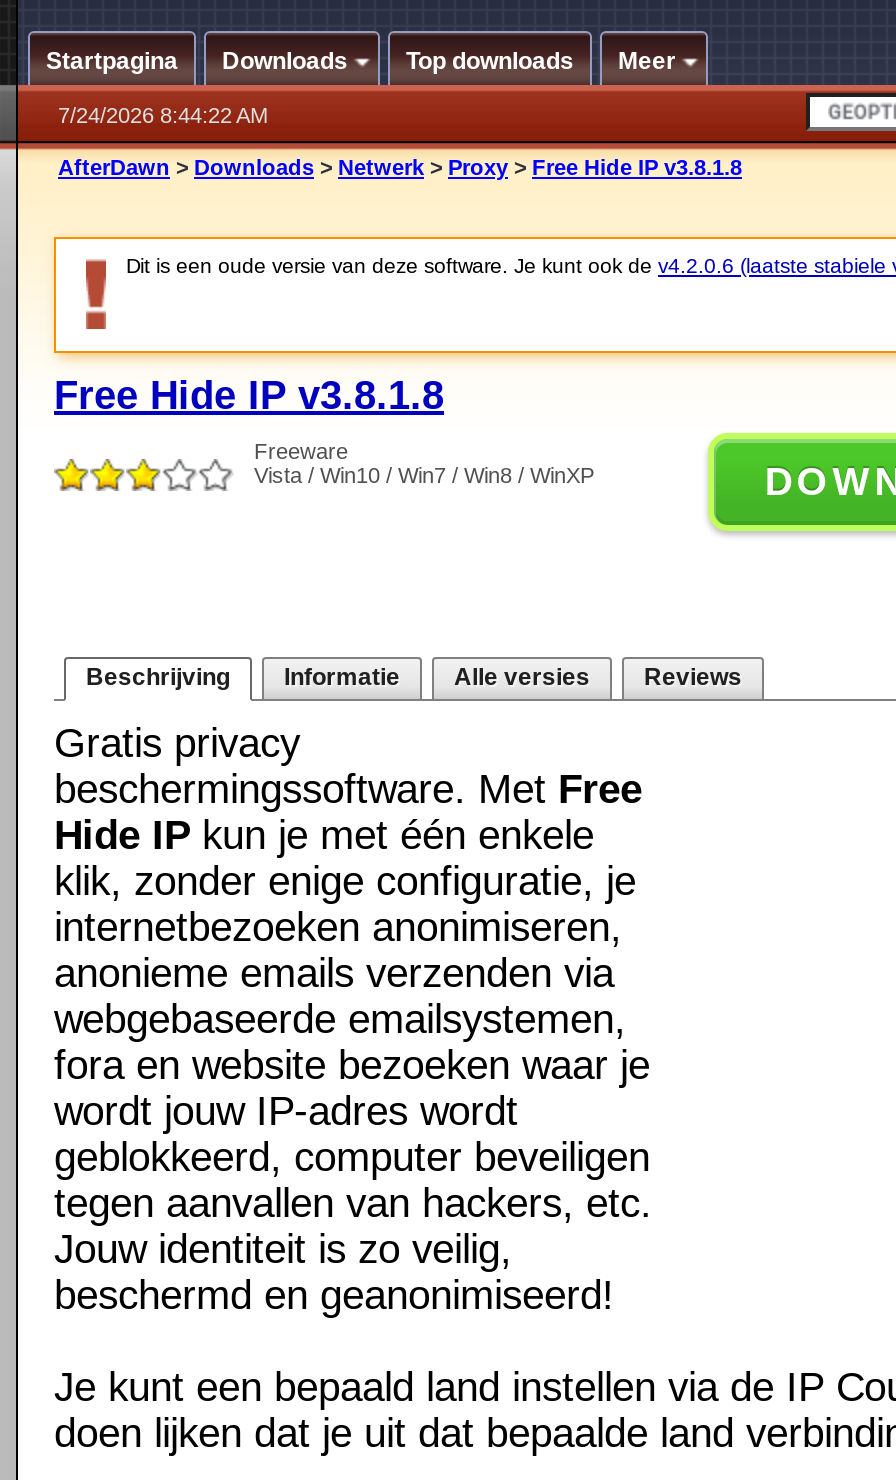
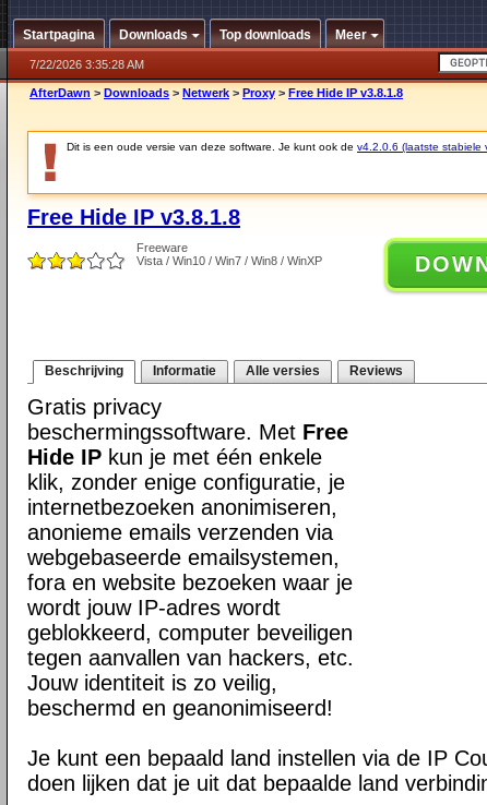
- 7/24/2026 8:44:22 AM
+ 7/22/2026 3:35:28 AM
